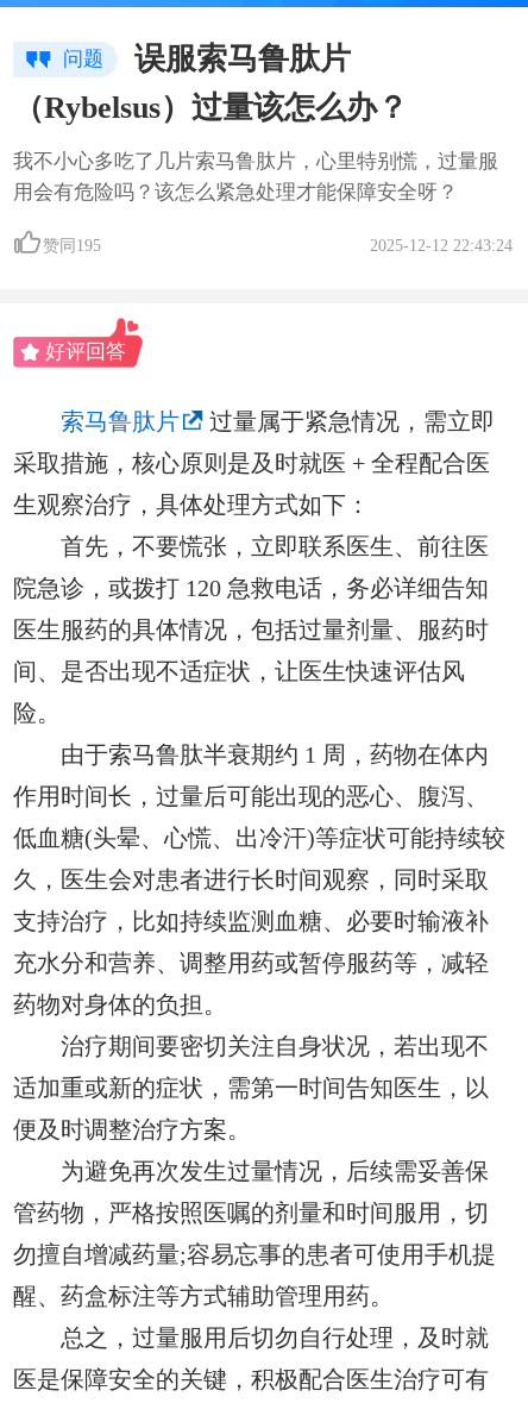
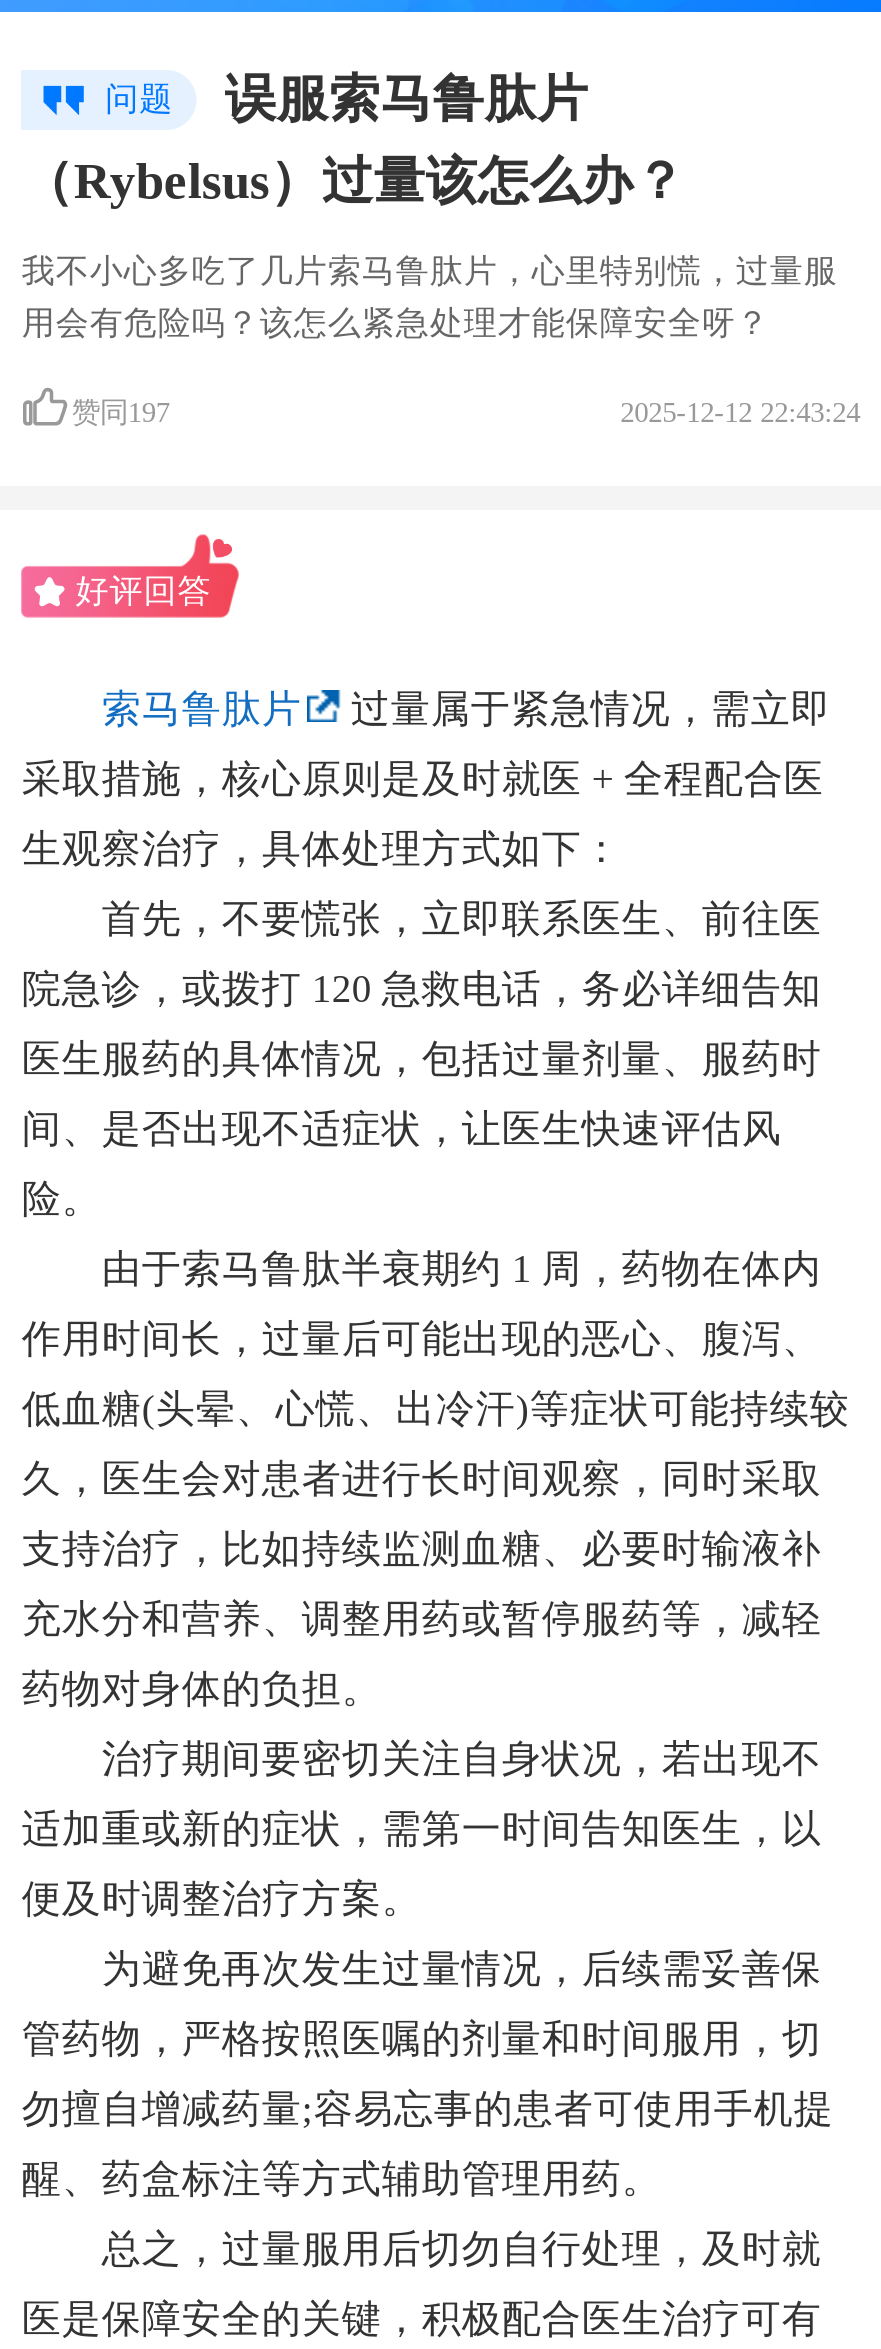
- 赞同195
+ 赞同197
